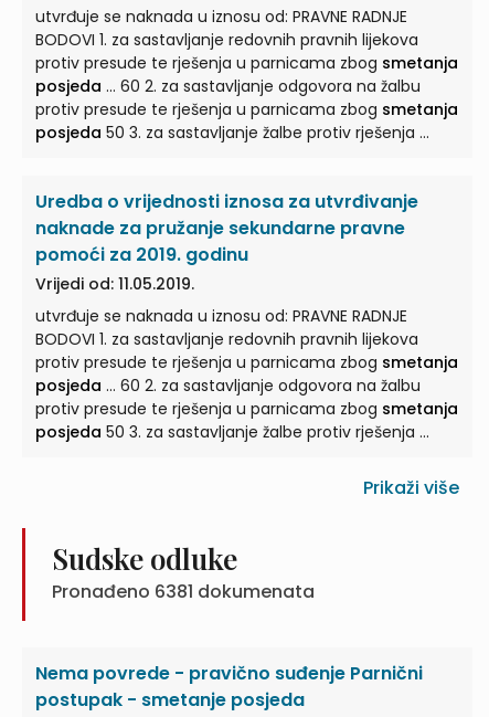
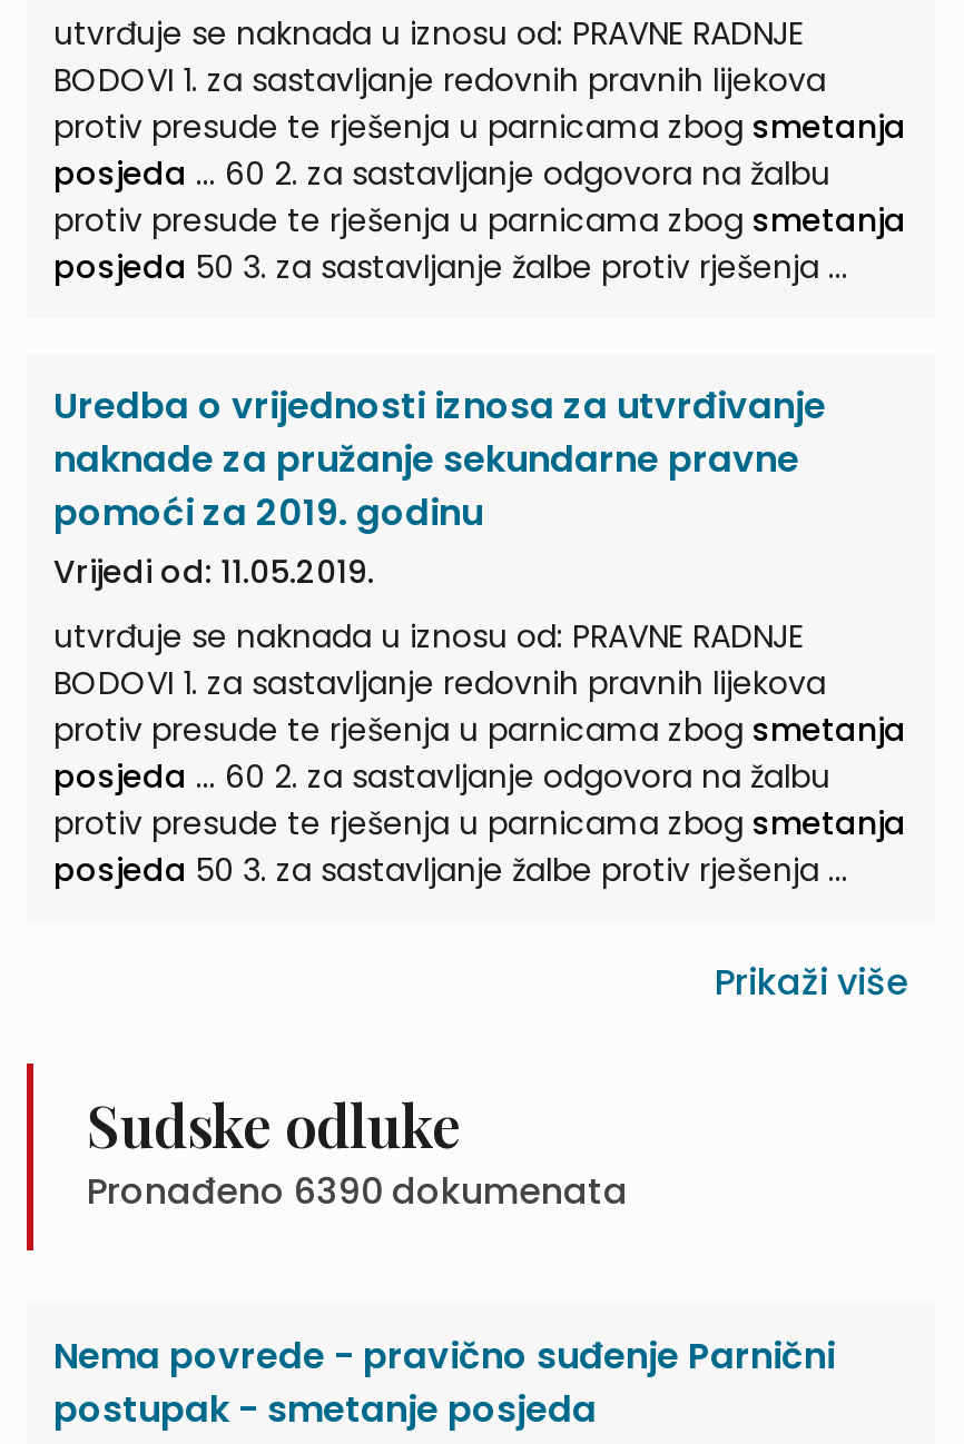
- Pronađeno 6381 dokumenata
+ Pronađeno 6390 dokumenata
